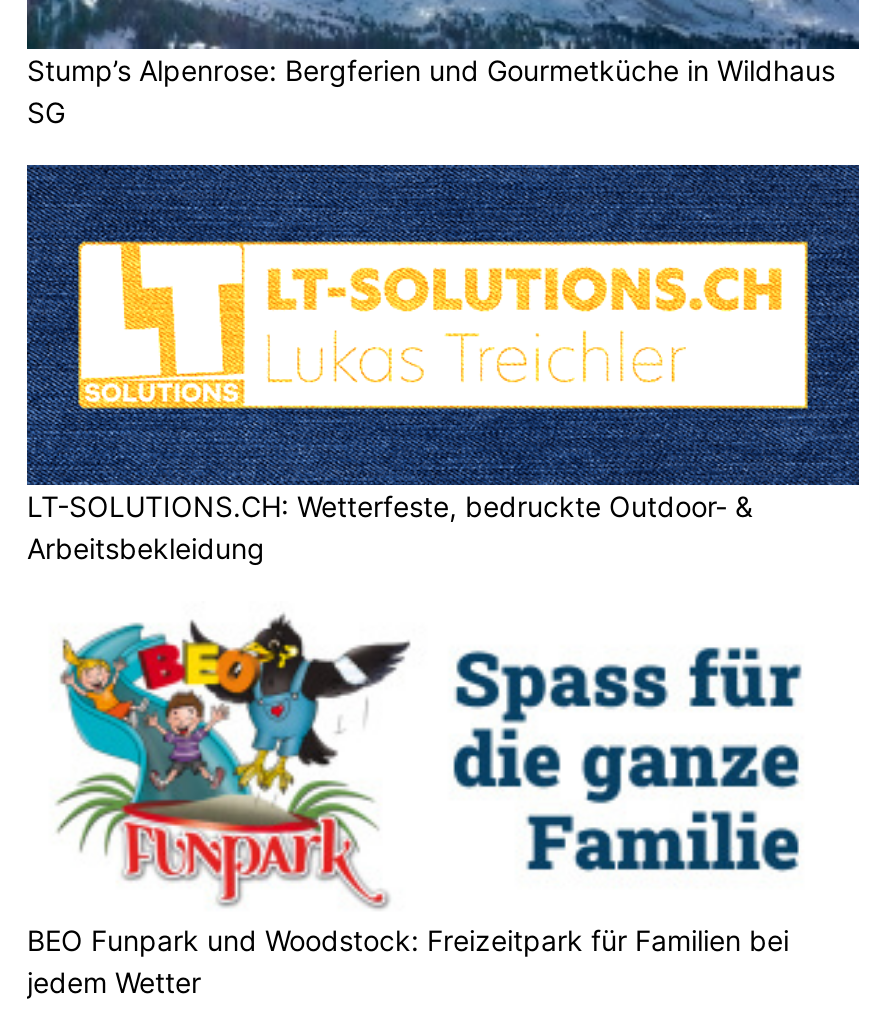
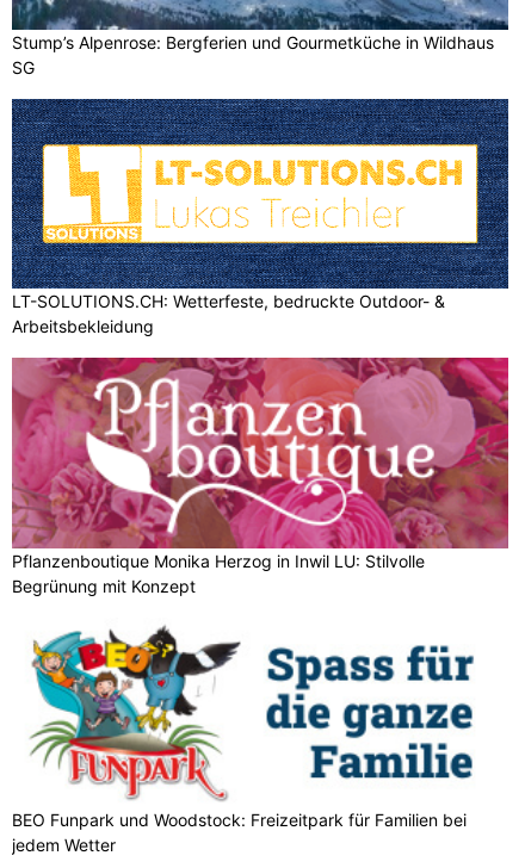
+ [image]
+ Pflanzenboutique Monika Herzog in Inwil LU: Stilvolle
+ Begrünung mit Konzept
